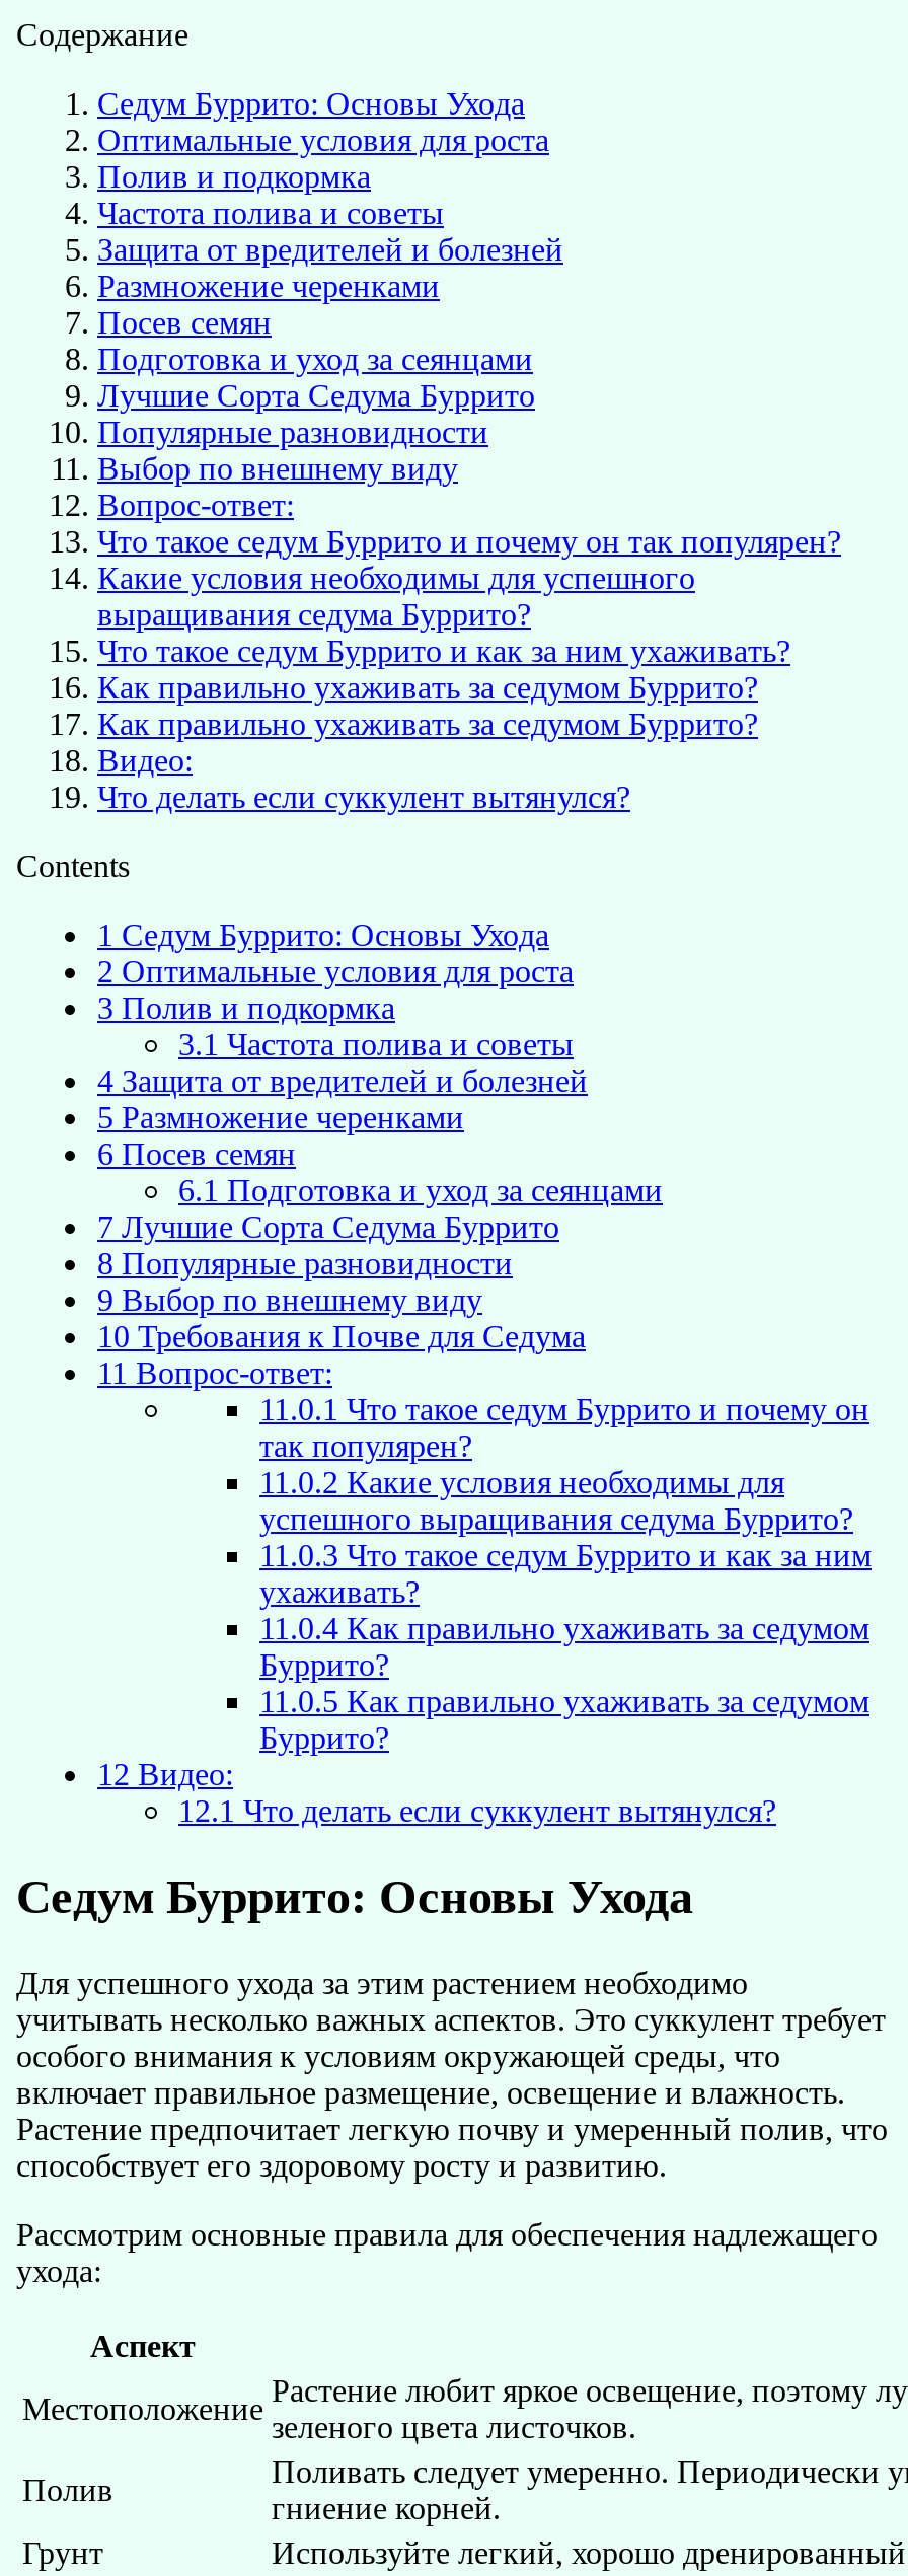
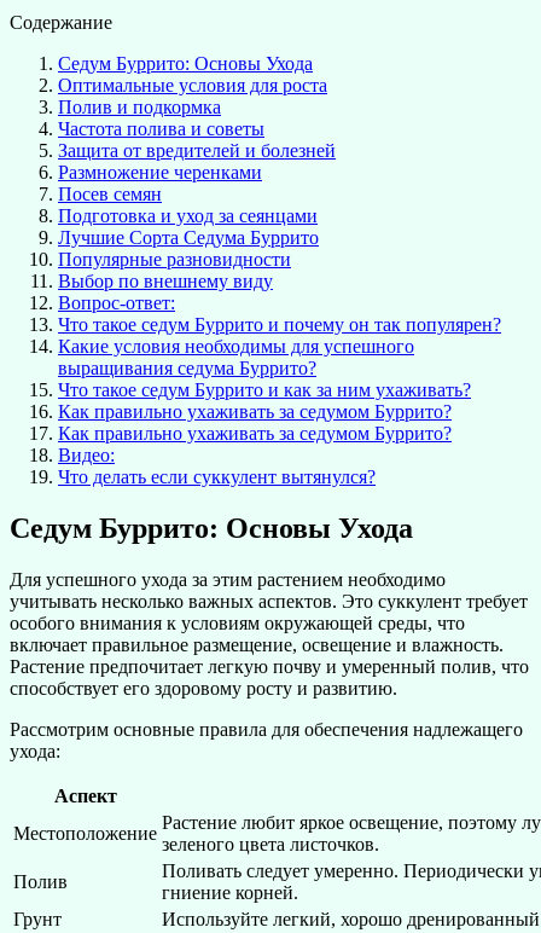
- Contents
- 1 Седум Буррито: Основы Ухода
- 2 Оптимальные условия для роста
- 3 Полив и подкормка
- 3.1 Частота полива и советы
- 4 Защита от вредителей и болезней
- 5 Размножение черенками
- 6 Посев семян
- 6.1 Подготовка и уход за сеянцами
- 7 Лучшие Сорта Седума Буррито
- 8 Популярные разновидности
- 9 Выбор по внешнему виду
- 10 Требования к Почве для Седума
- 11 Вопрос-ответ:
- 11.0.1 Что такое седум Буррито и почему он
- так популярен?
- 11.0.2 Какие условия необходимы для
- успешного выращивания седума Буррито?
- 11.0.3 Что такое седум Буррито и как за ним
- ухаживать?
- 11.0.4 Как правильно ухаживать за седумом
- Буррито?
- 11.0.5 Как правильно ухаживать за седумом
- Буррито?
- 12 Видео:
- 12.1 Что делать если суккулент вытянулся?
